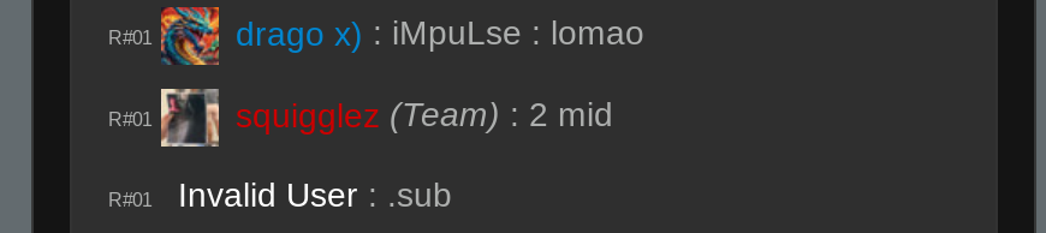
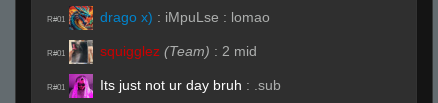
- Invalid User :.sub
+ Its just not ur day bruh :.sub
